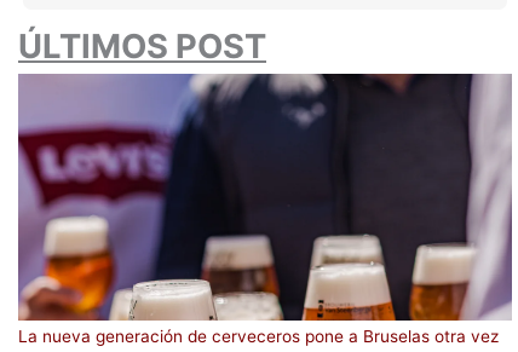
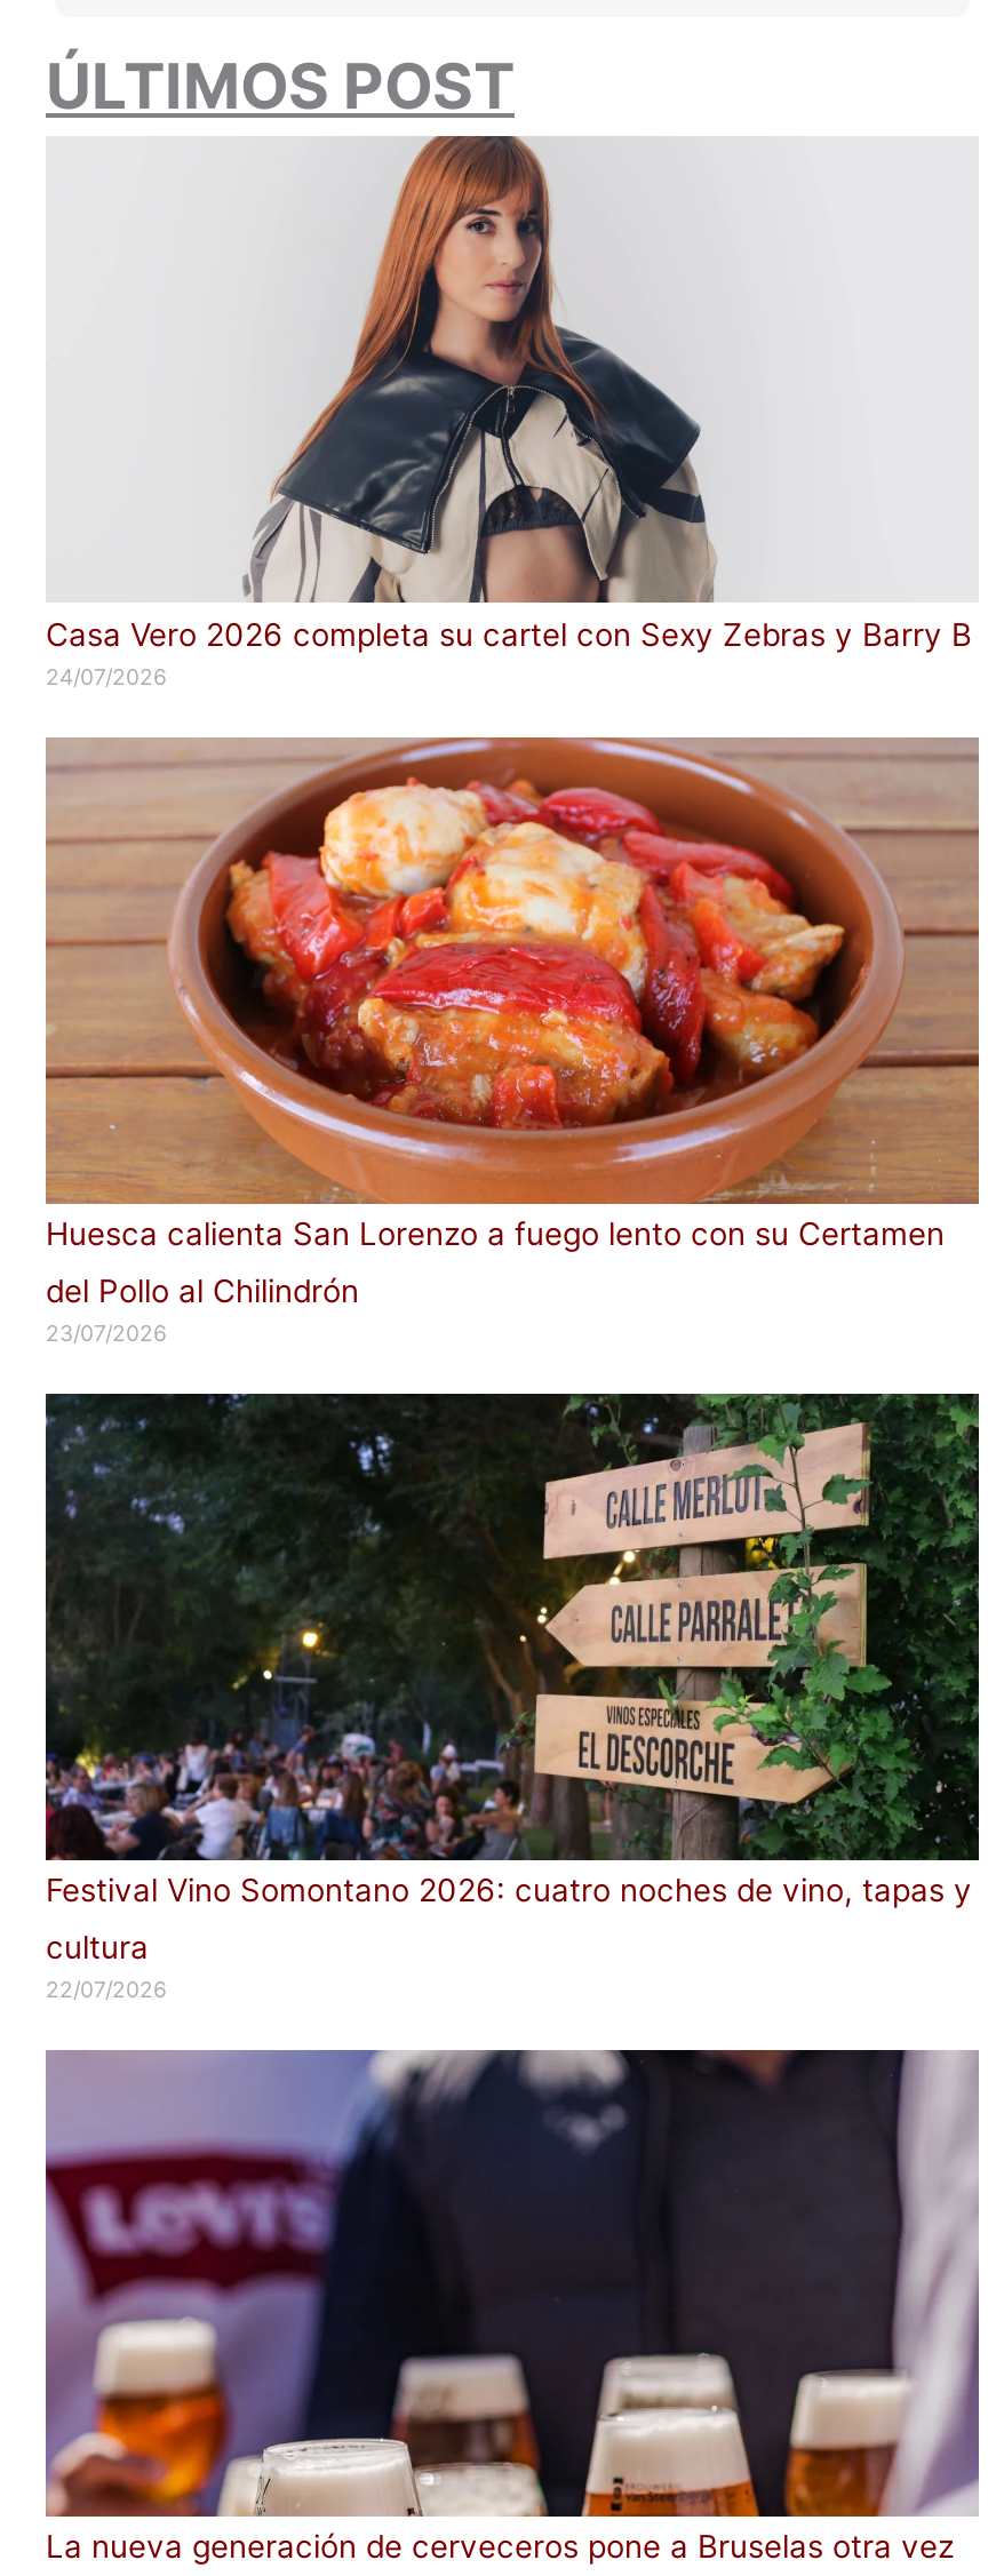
+ [image]
+ Huesca calienta San Lorenzo a fuego lento con su Certamen
+ del Pollo al Chilindrón
+ 23/07/2026

+ [image]
+ Festival Vino Somontano 2026: cuatro noches de vino, tapas y
+ cultura
+ 22/07/2026

+ [image]
+ Casa Vero 2026 completa su cartel con Sexy Zebras y Barry B
+ 24/07/2026
